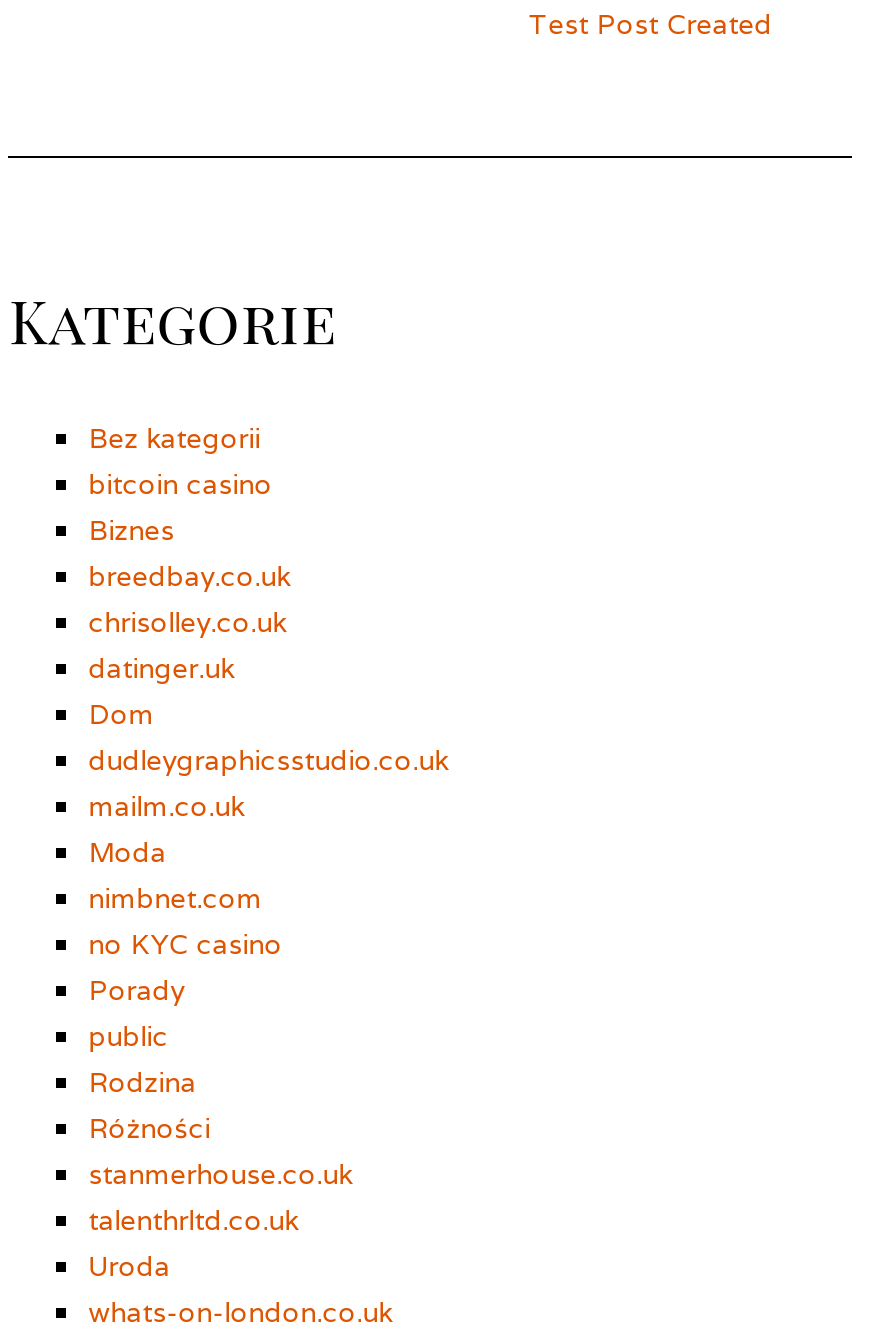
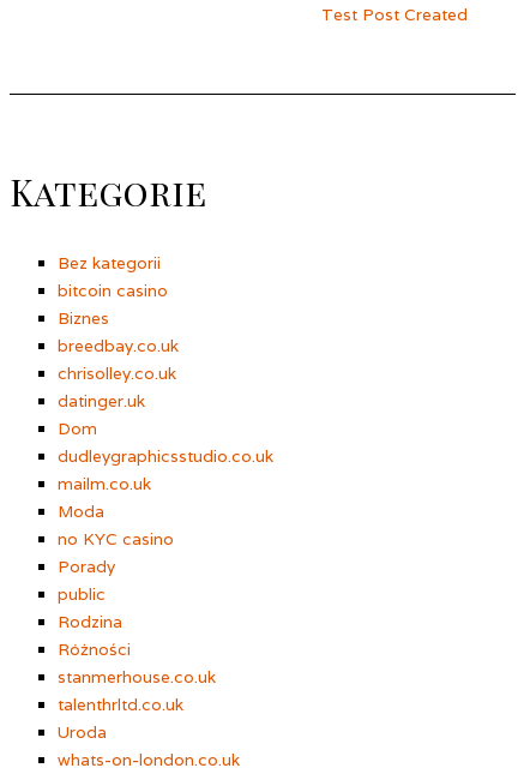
- nimbnet.com
